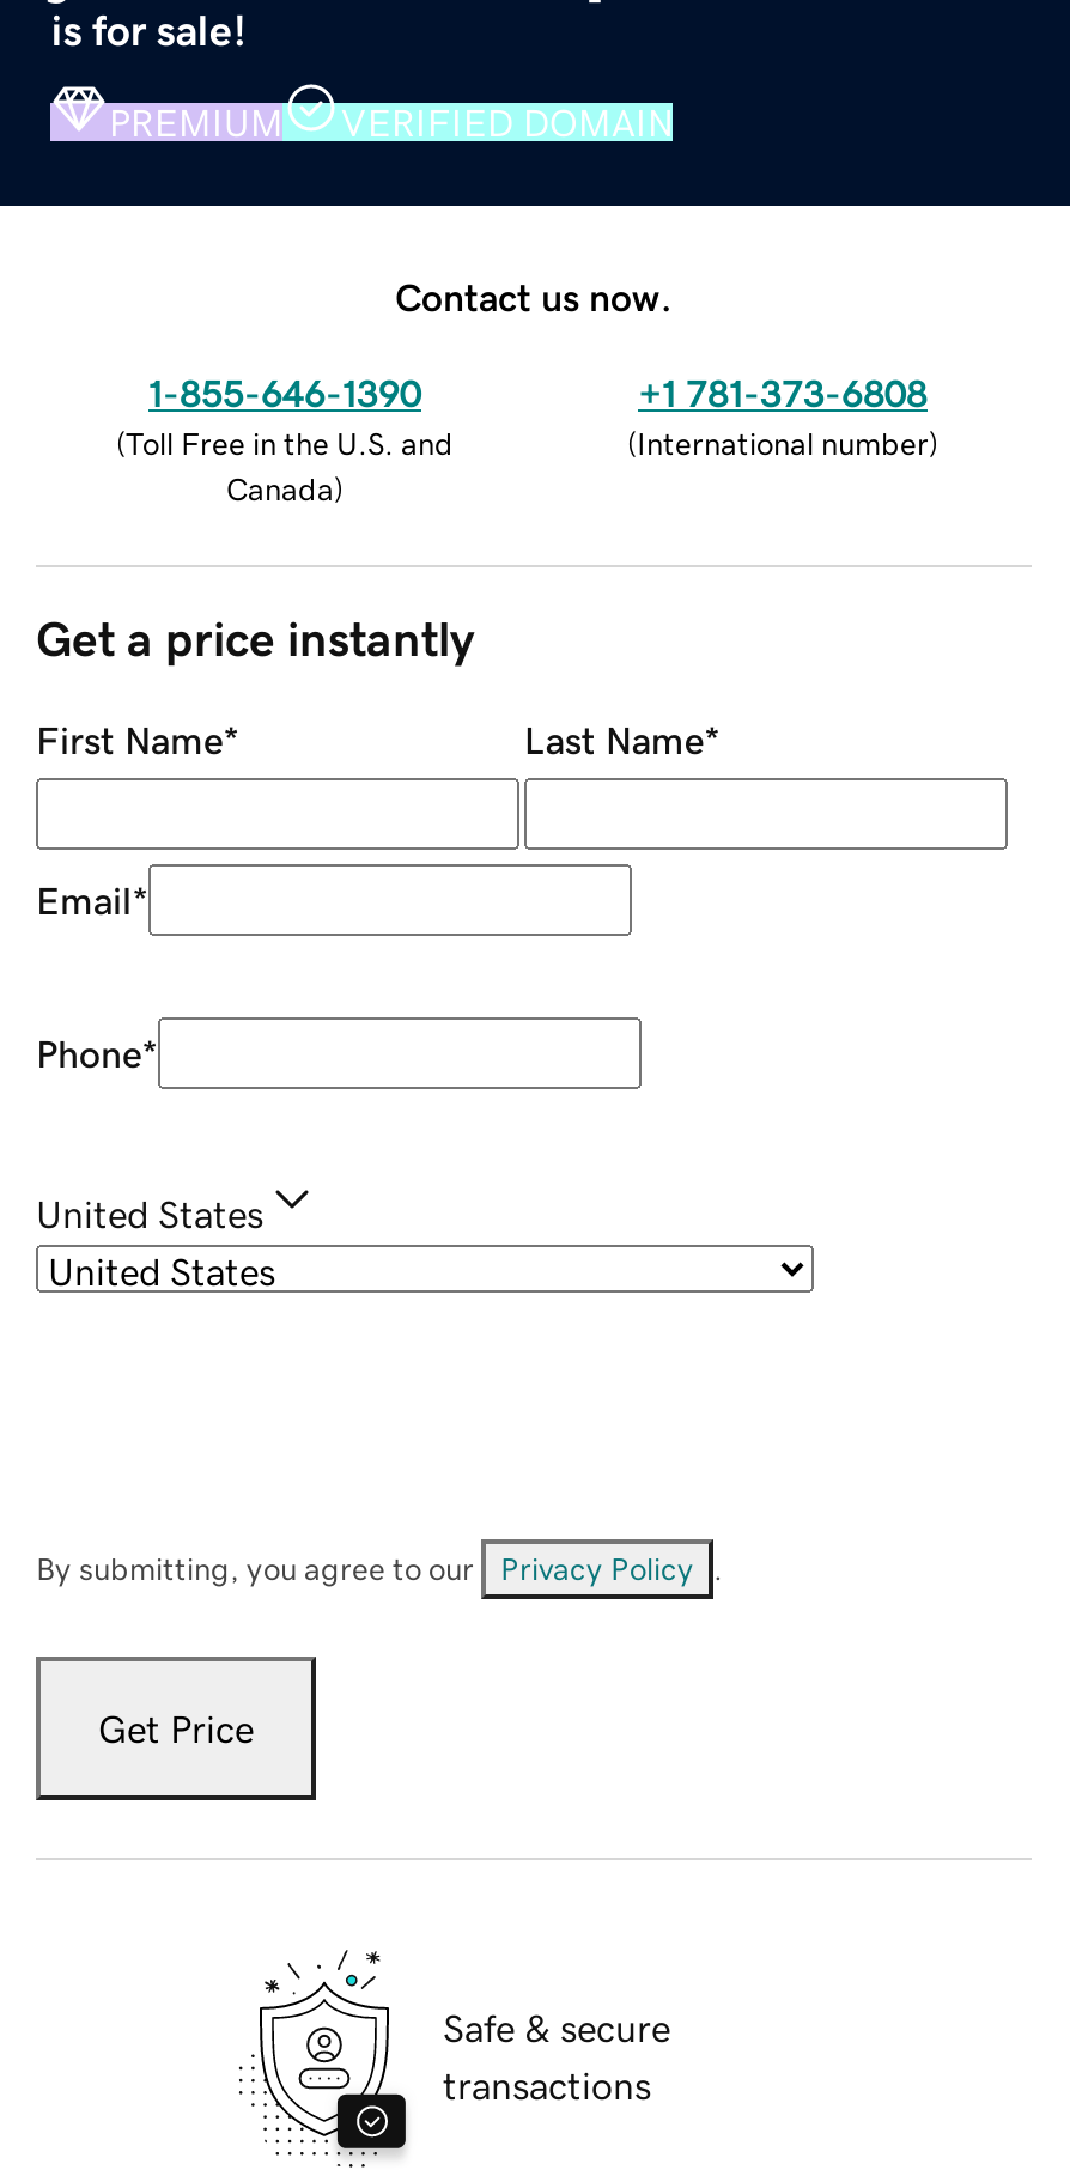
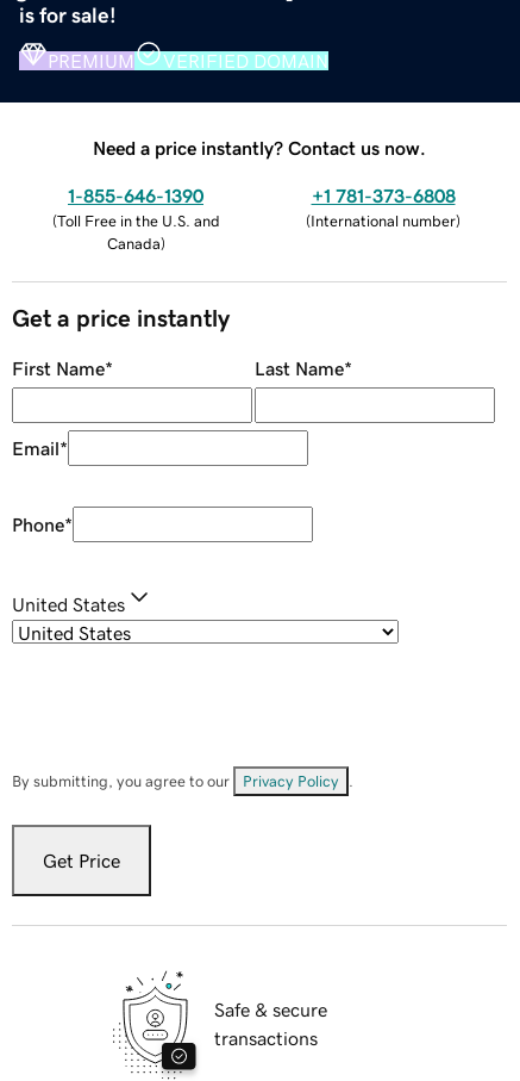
- Contact us now.
+ Need a price instantly? Contact us now.
